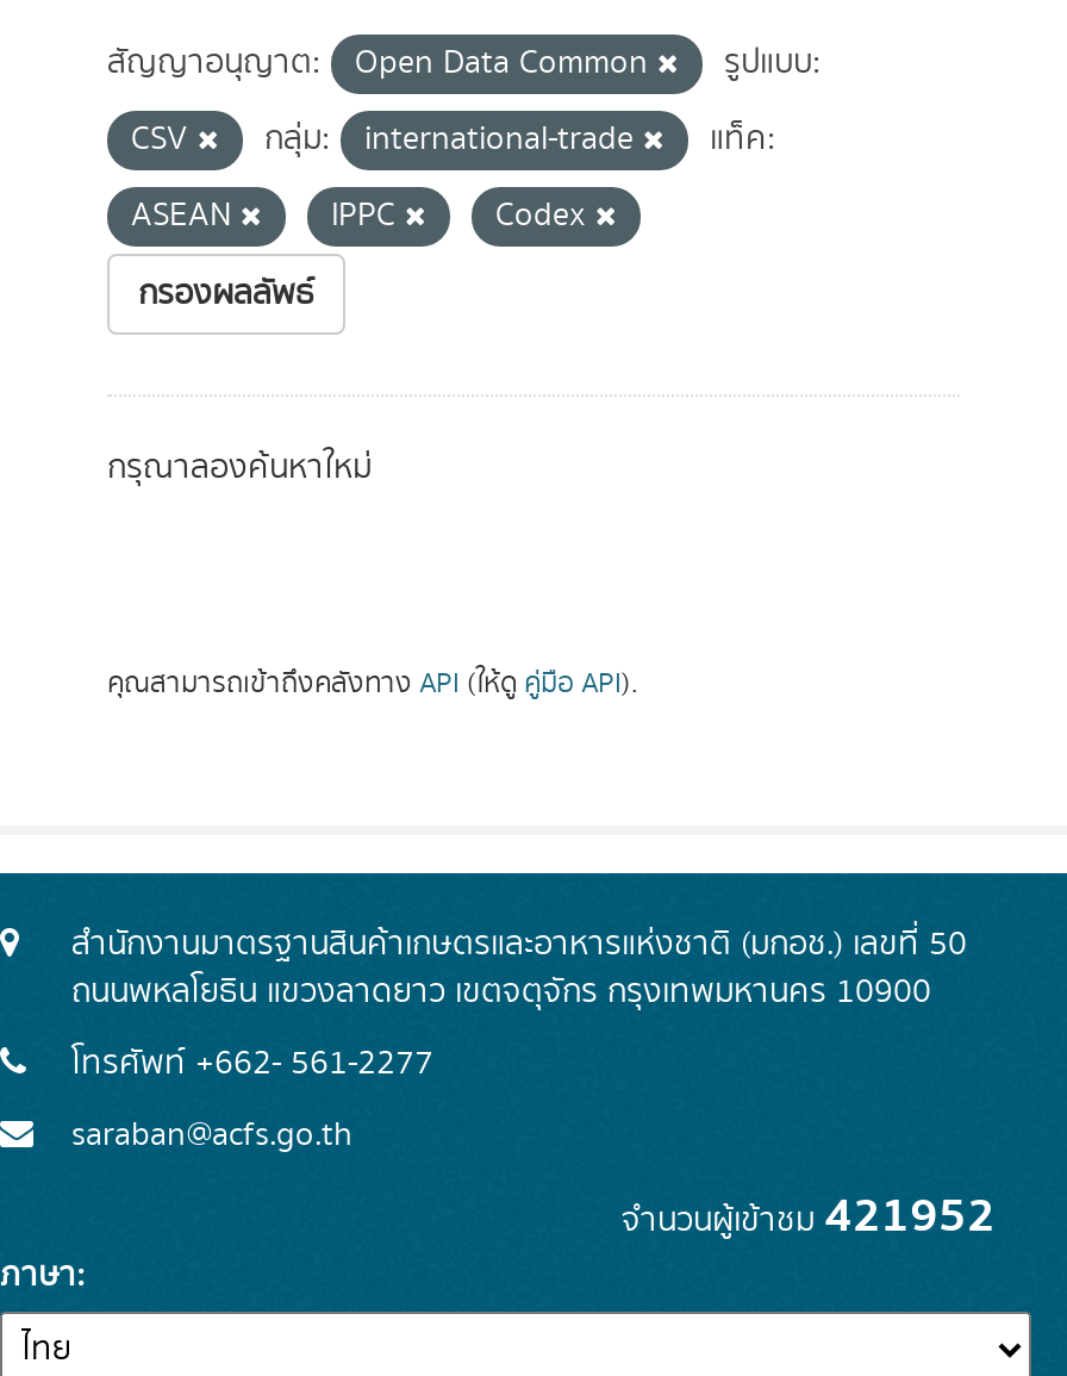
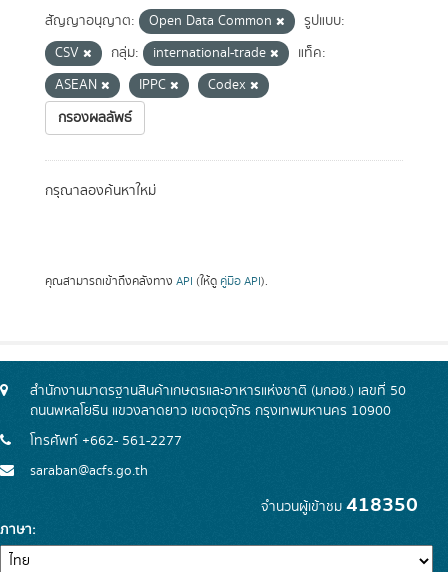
- จำนวนผู้เข้าชม421952
+ จำนวนผู้เข้าชม418350
